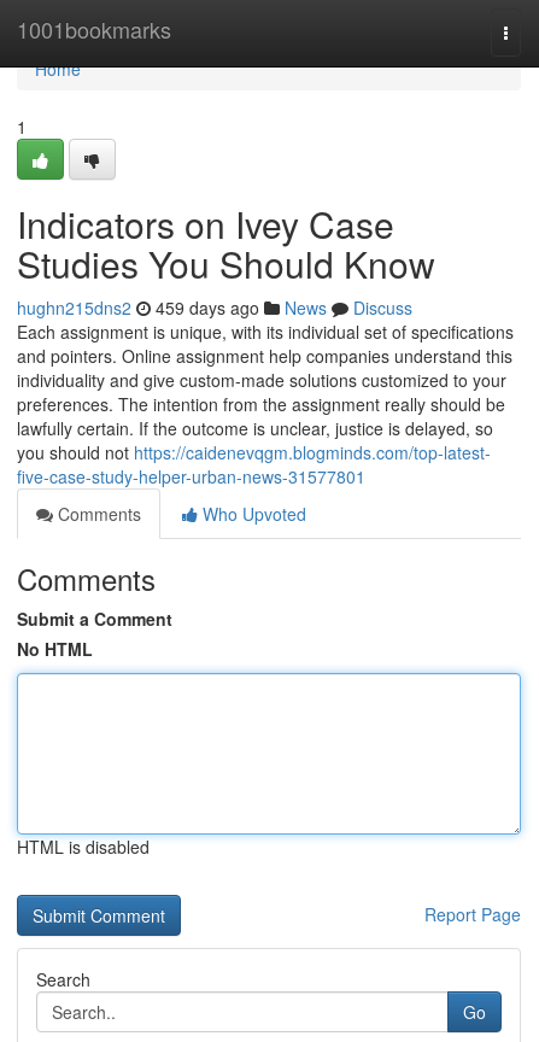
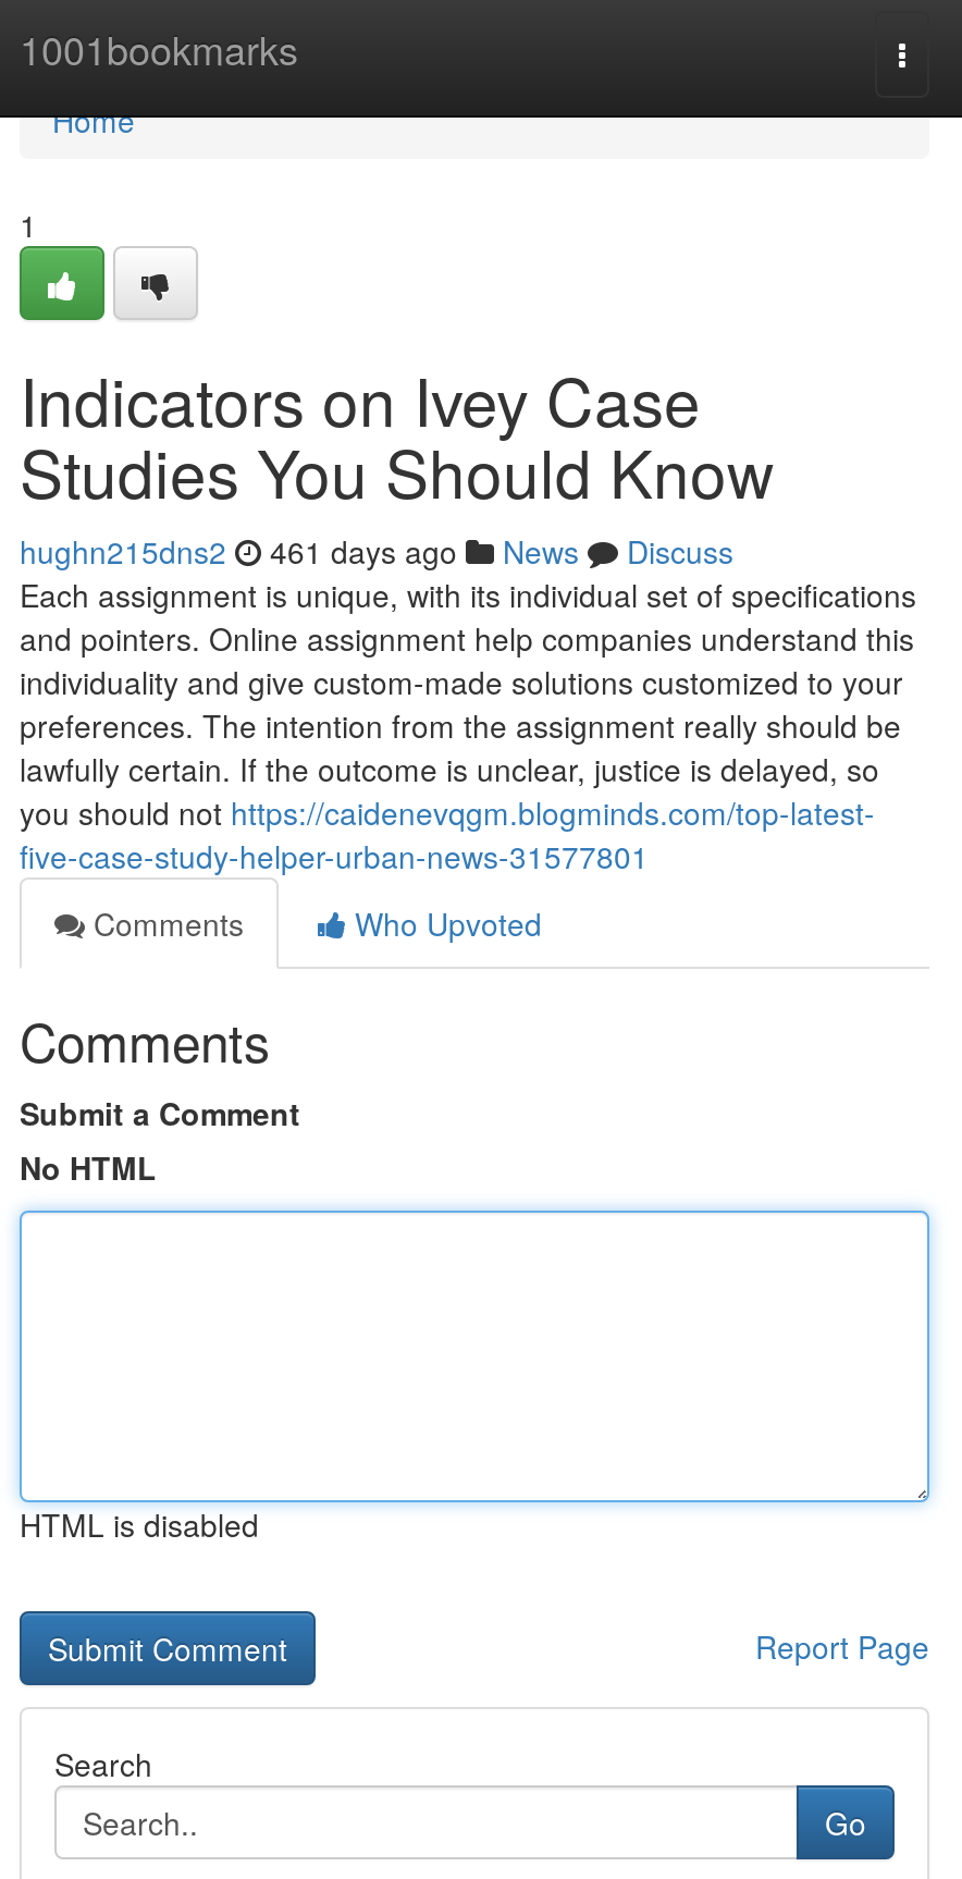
- hughn215dns2 459 days ago News Discuss
+ hughn215dns2 461 days ago News Discuss
